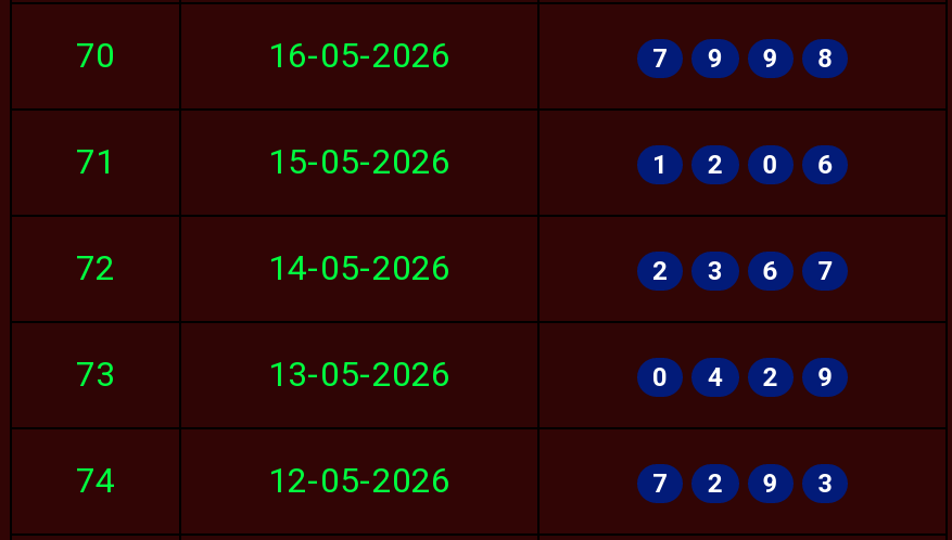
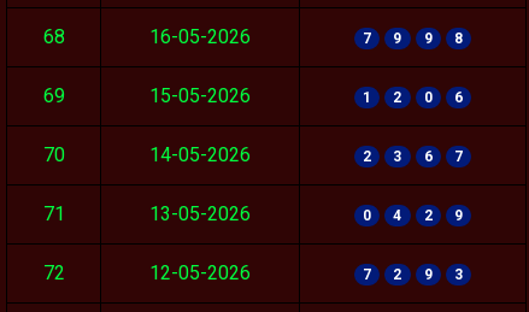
- 70
+ 68

- 71
+ 69

- 72
+ 70

- 73
+ 71

- 74
+ 72
